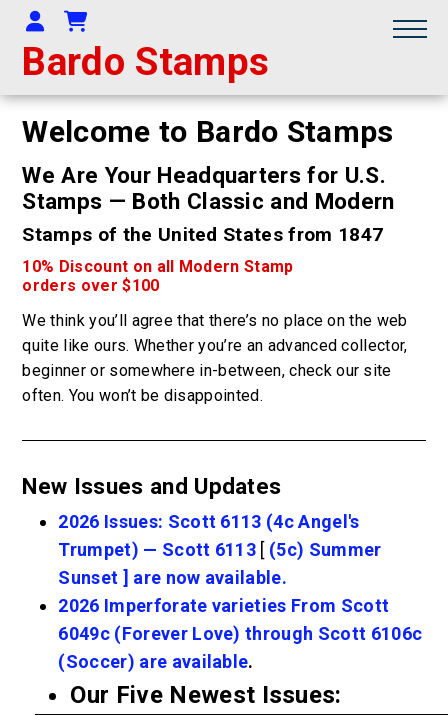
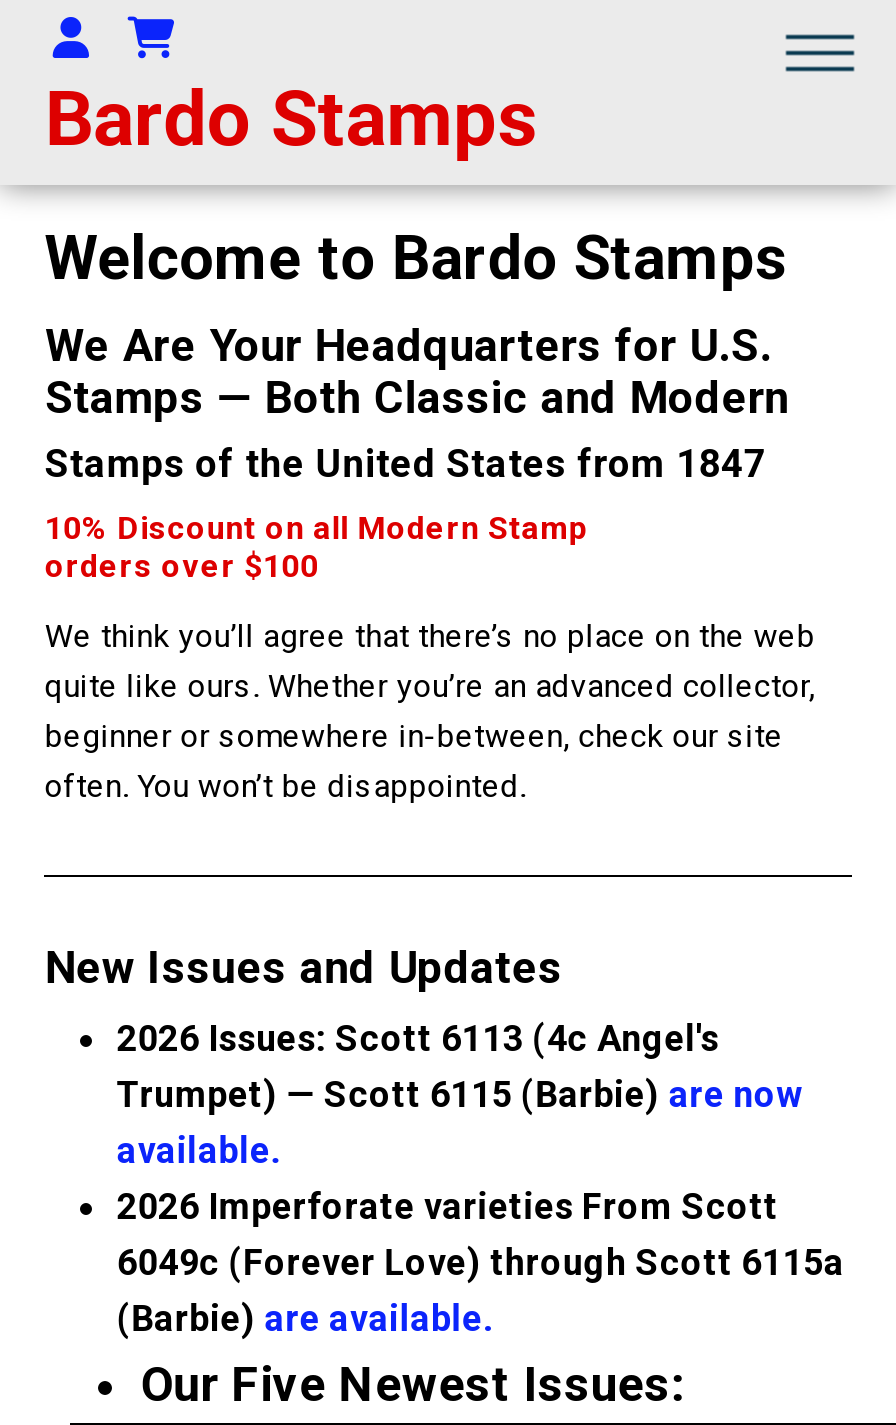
- Trumpet) — Scott 6113 [(5c) Summer
- Sunset ] are now available.
+ Trumpet) — Scott 6115 (Barbie) are now
+ available.

- 6049c (Forever Love) through Scott 6106c
+ 6049c (Forever Love) through Scott 6115a

- (Soccer) are available.
+ (Barbie) are available.
